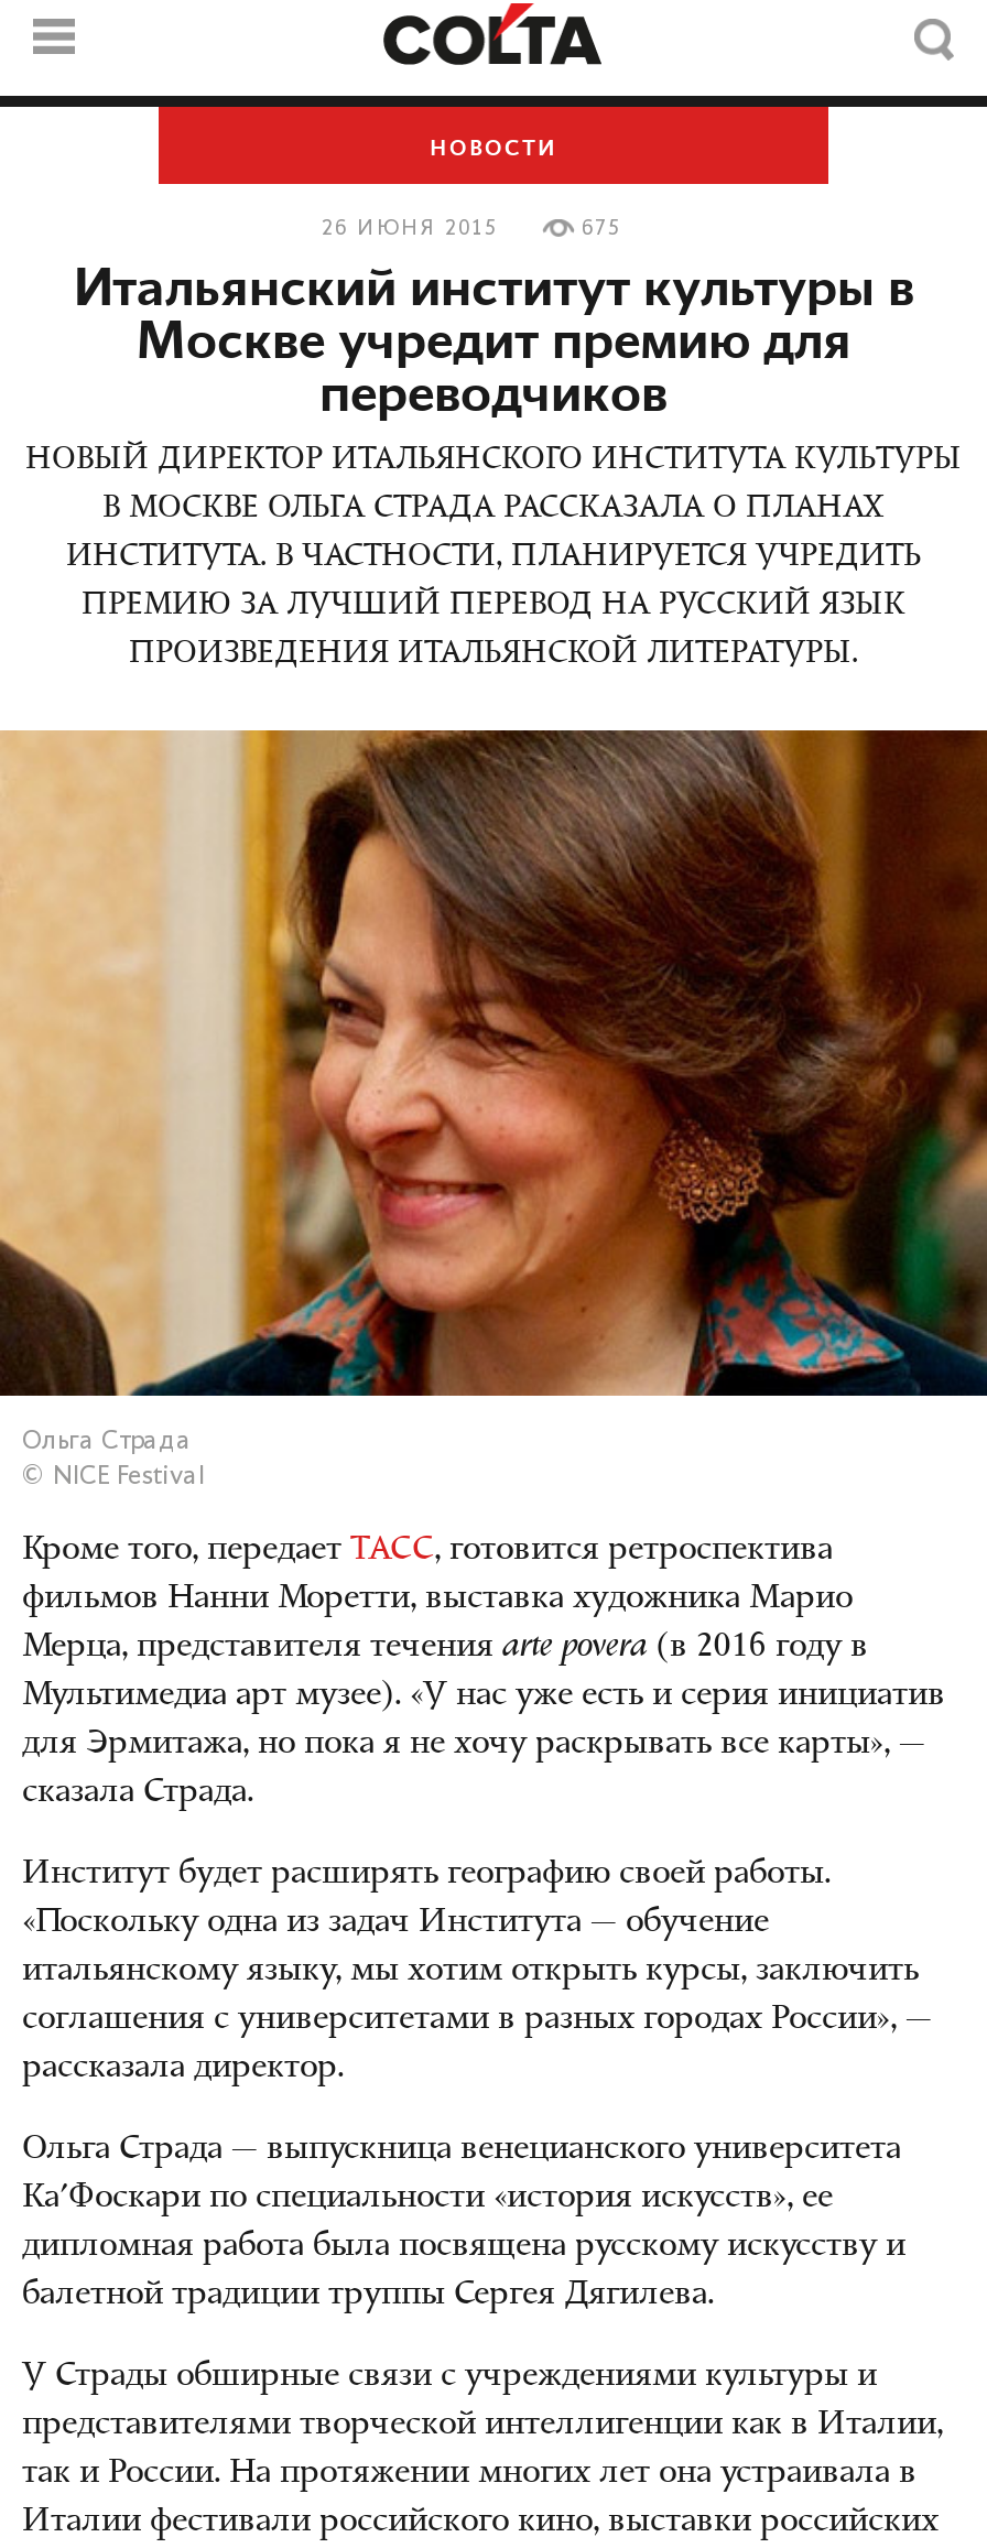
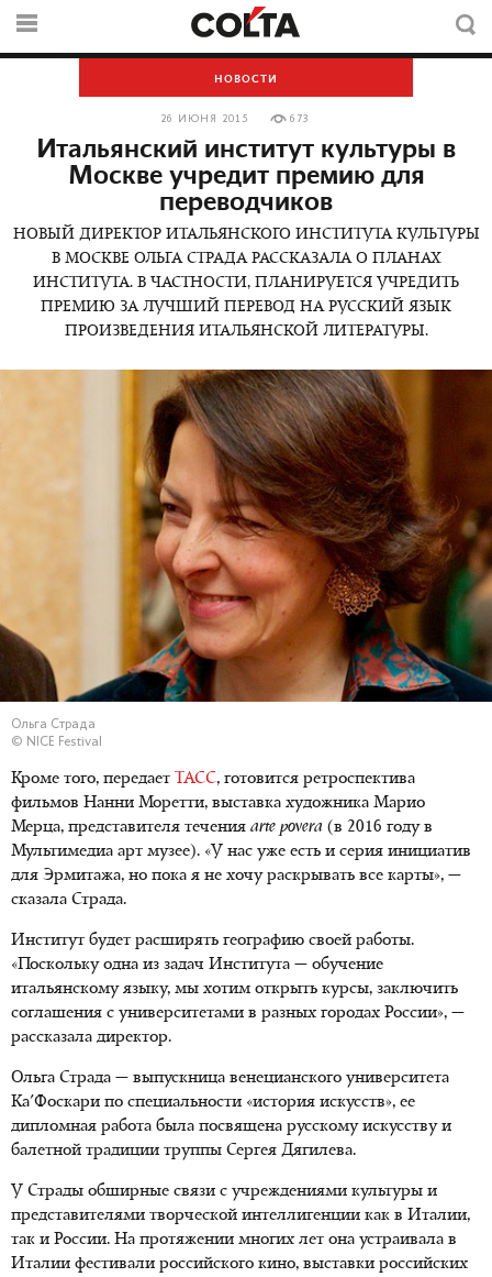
- 675
+ 673
